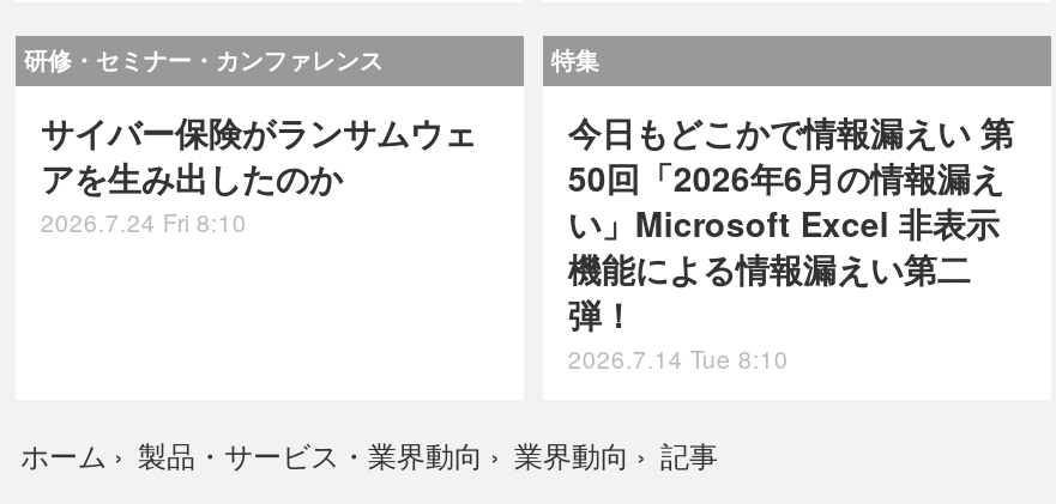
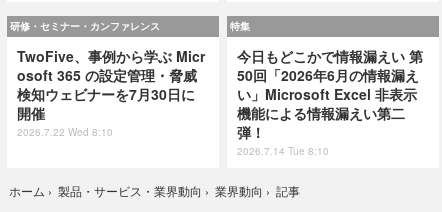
- サイバー保険がランサムウェ
- アを生み出したのか
- 2026.7.24 Fri 8:10
+ TwoFive、事例から学ぶ Micr
+ osoft 365 の設定管理・脅威
+ 検知ウェビナーを7月30日に
+ 開催
+ 2026.7.22 Wed 8:10
